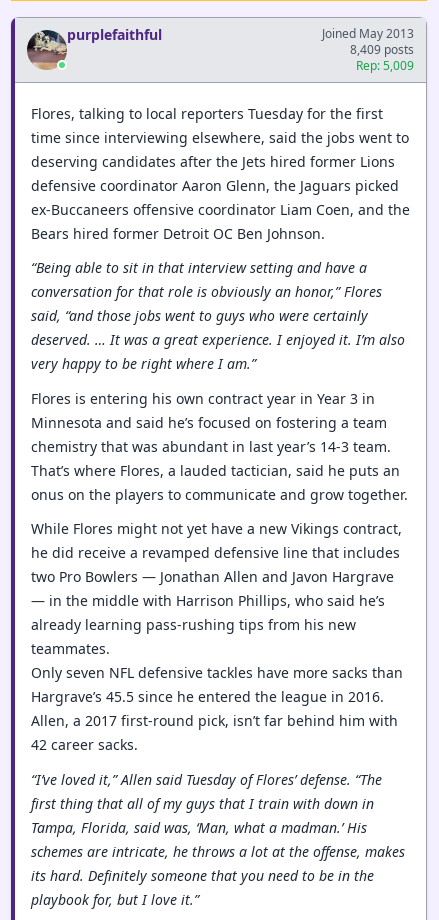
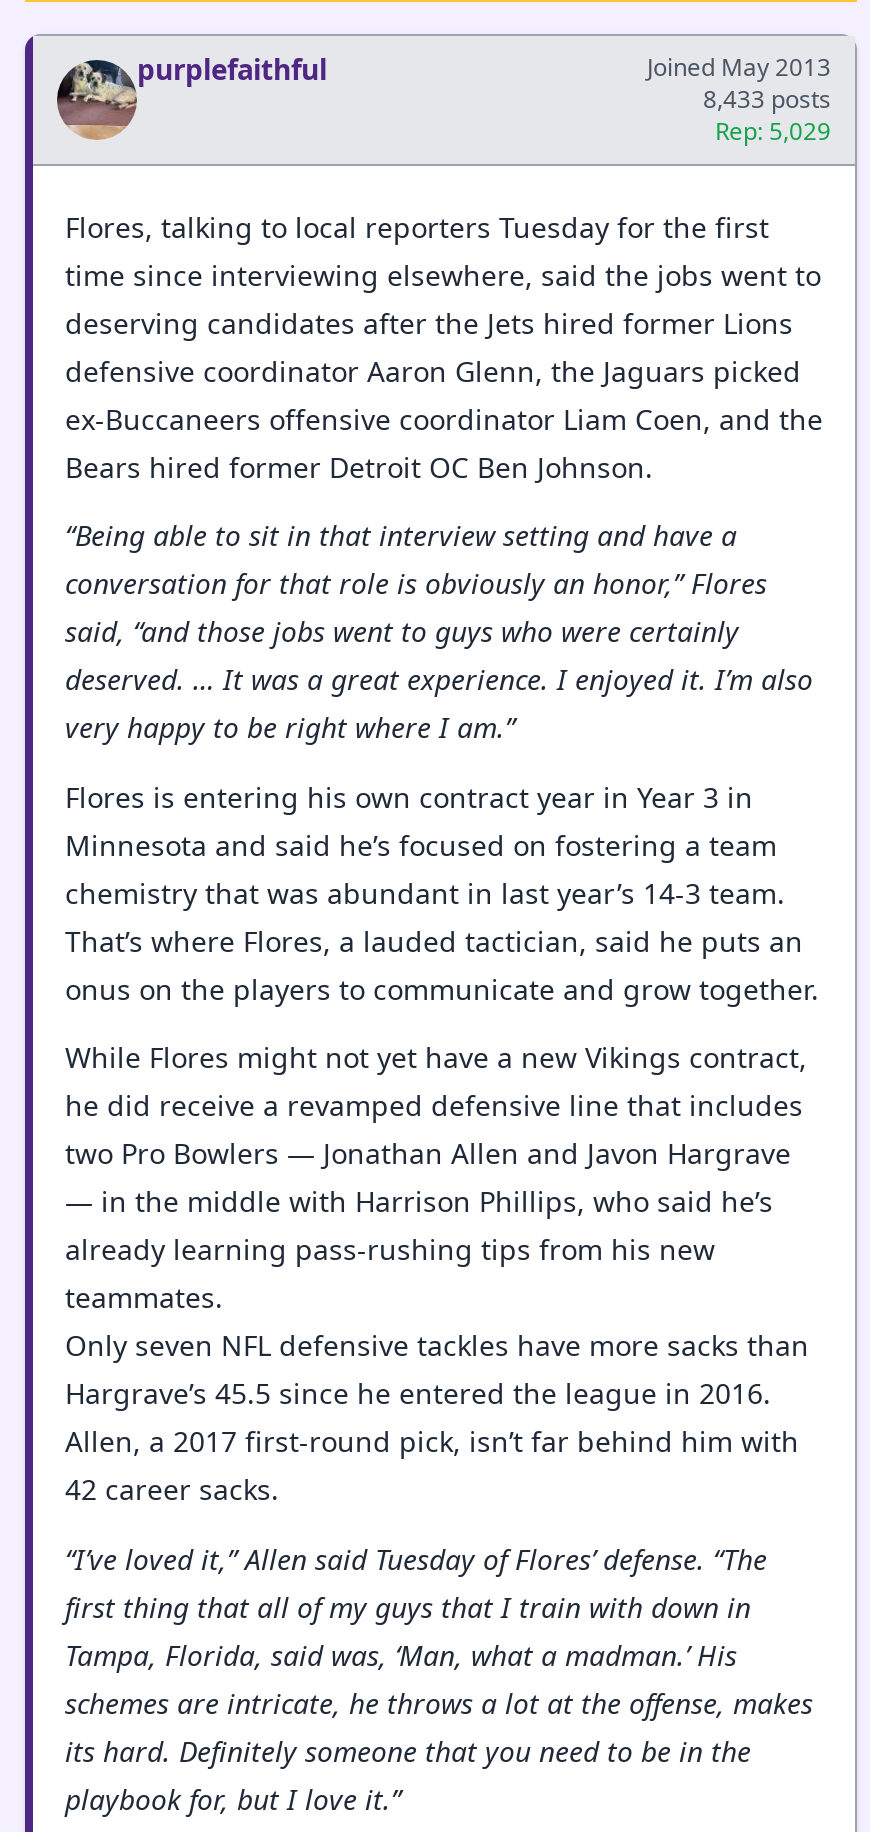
- 8,409 posts
+ 8,433 posts

- Rep: 5,009
+ Rep: 5,029
